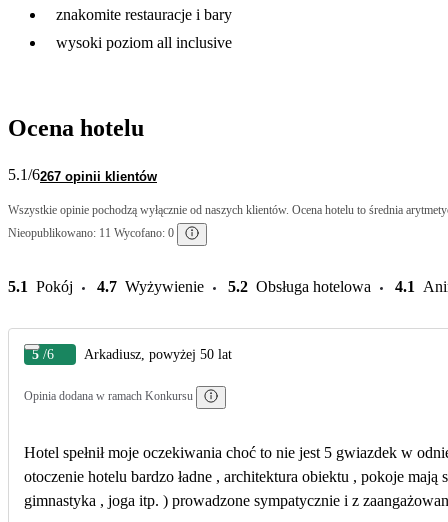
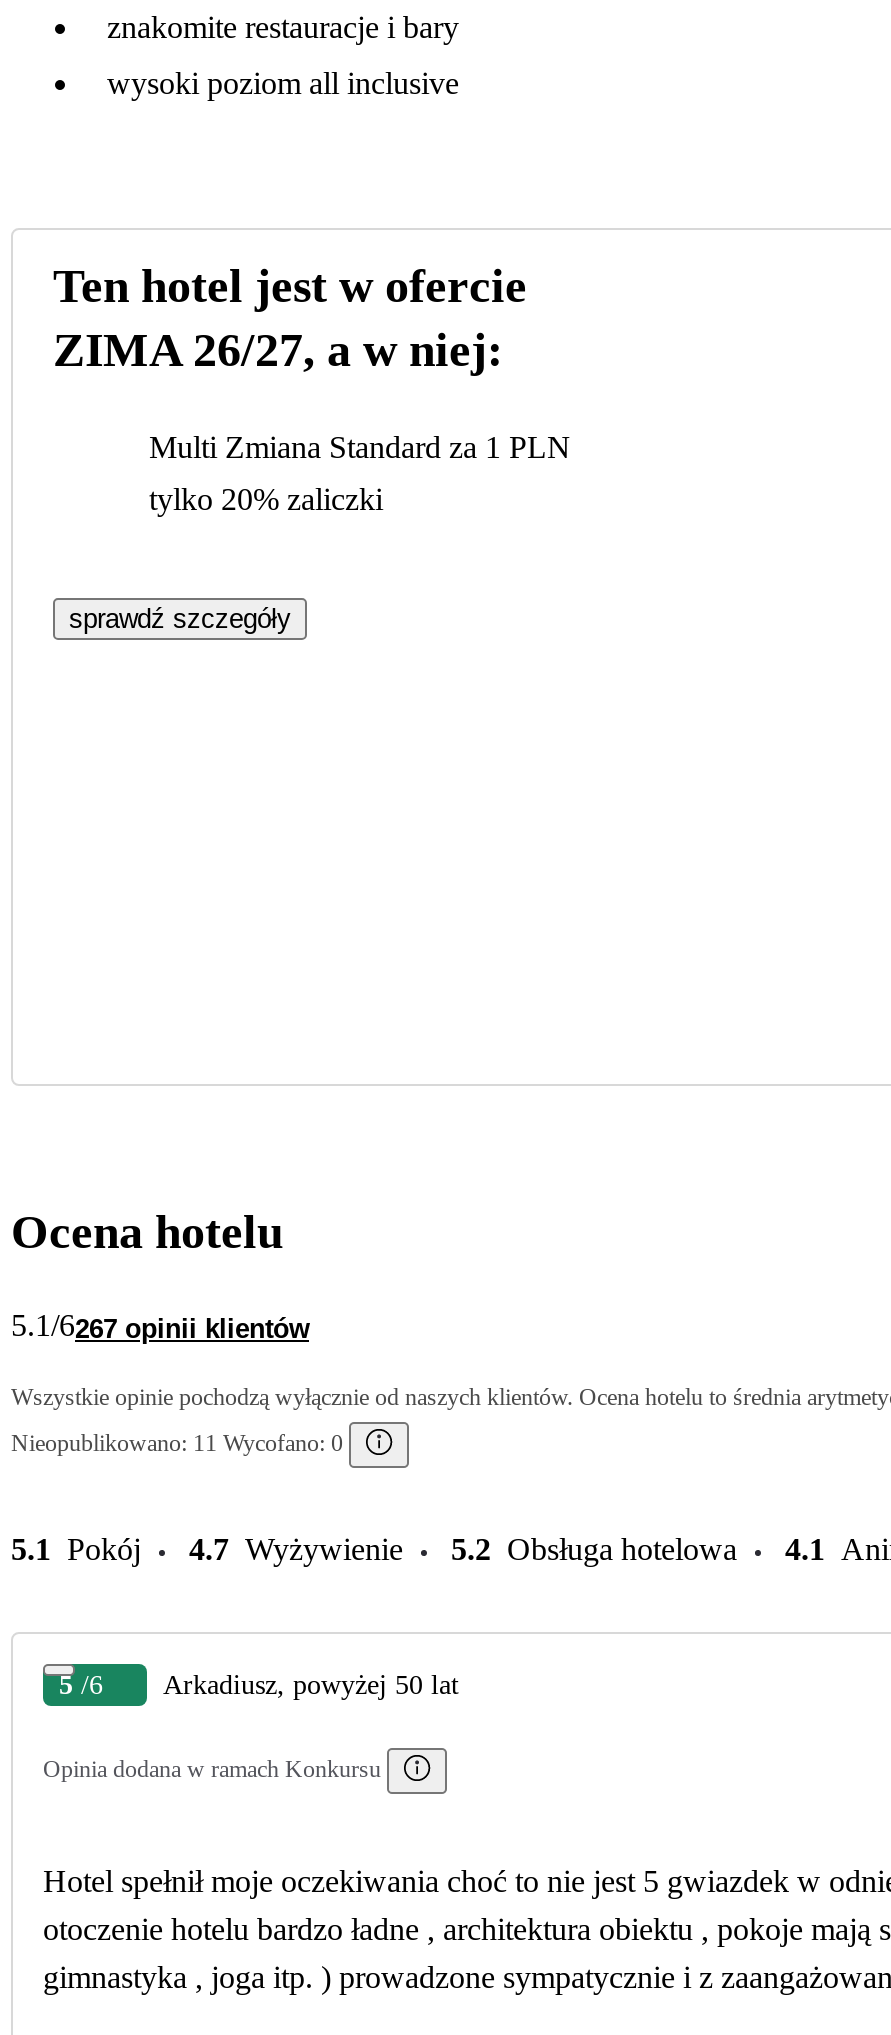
+ Ten hotel jest w ofercie
+ ZIMA 26/27, a w niej:
+ Multi Zmiana Standard za 1 PLN
+ tylko 20% zaliczki

+ sprawdź szczegóły
